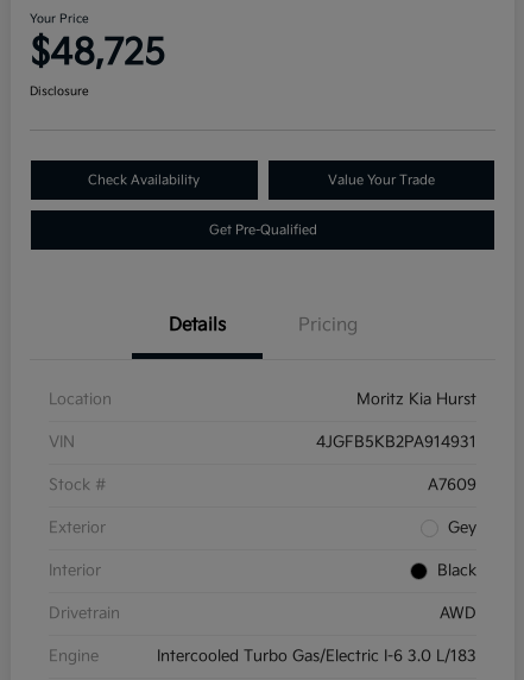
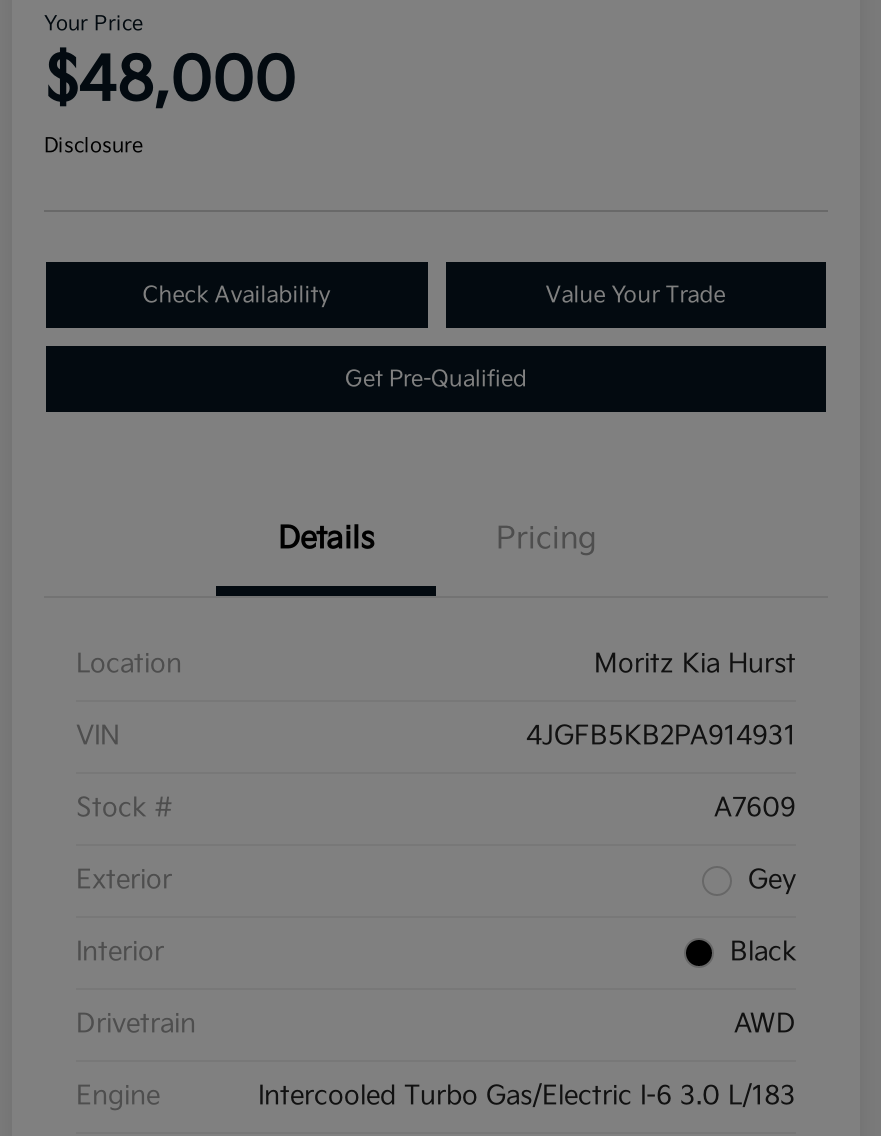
- $48,725
+ $48,000
